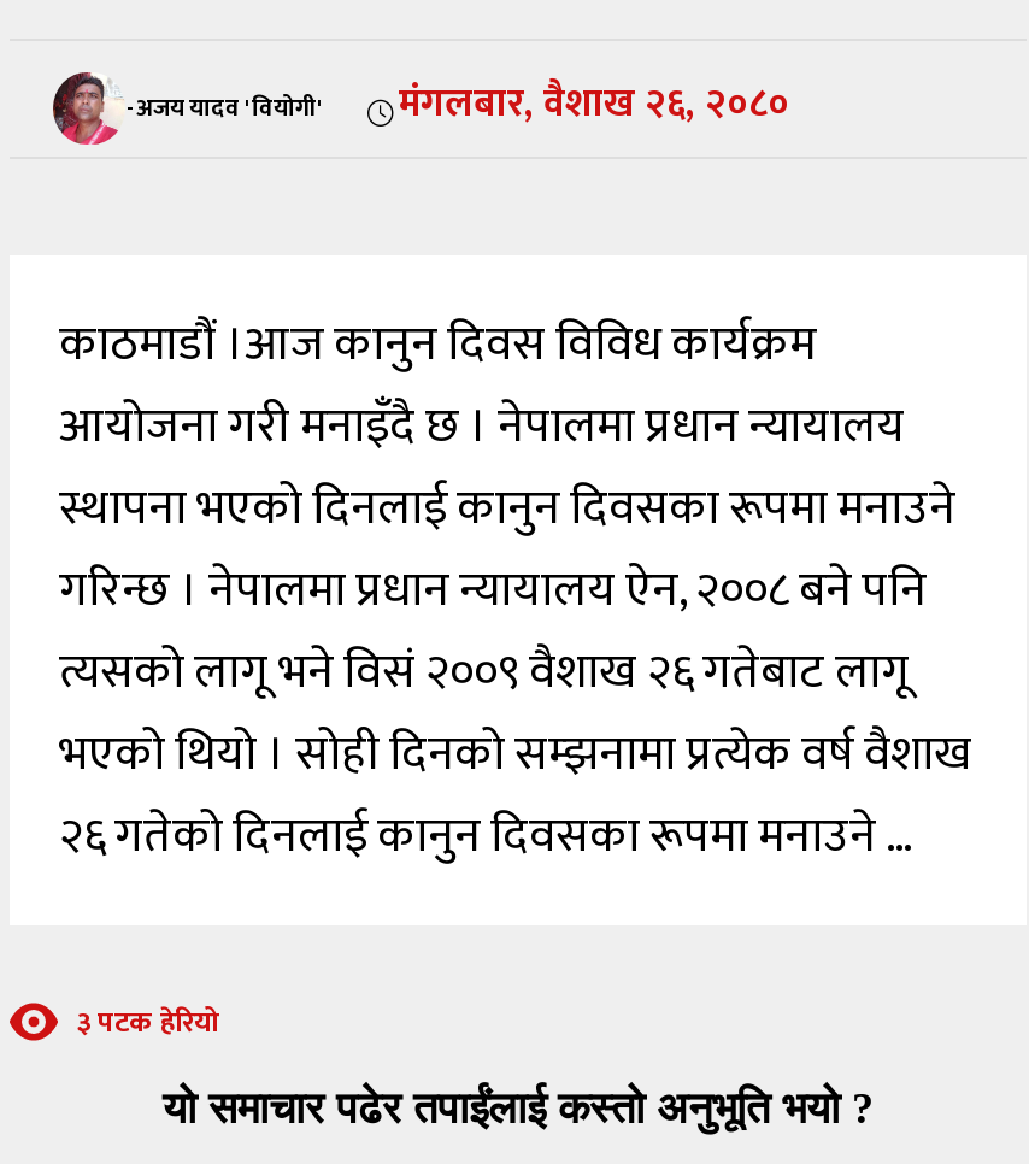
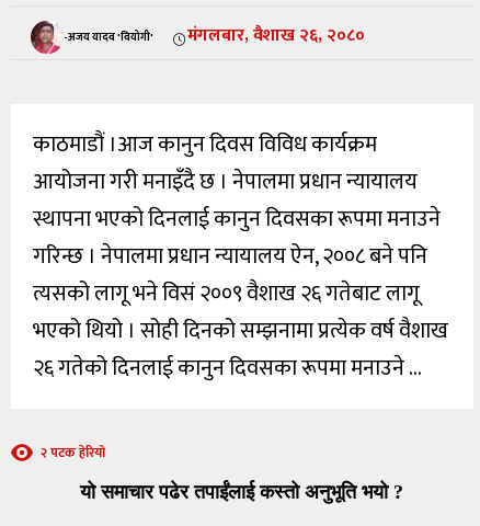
- ३ पटक हेरियो
+ २ पटक हेरियो
